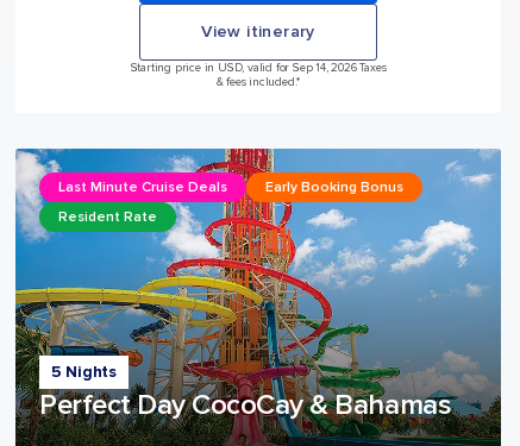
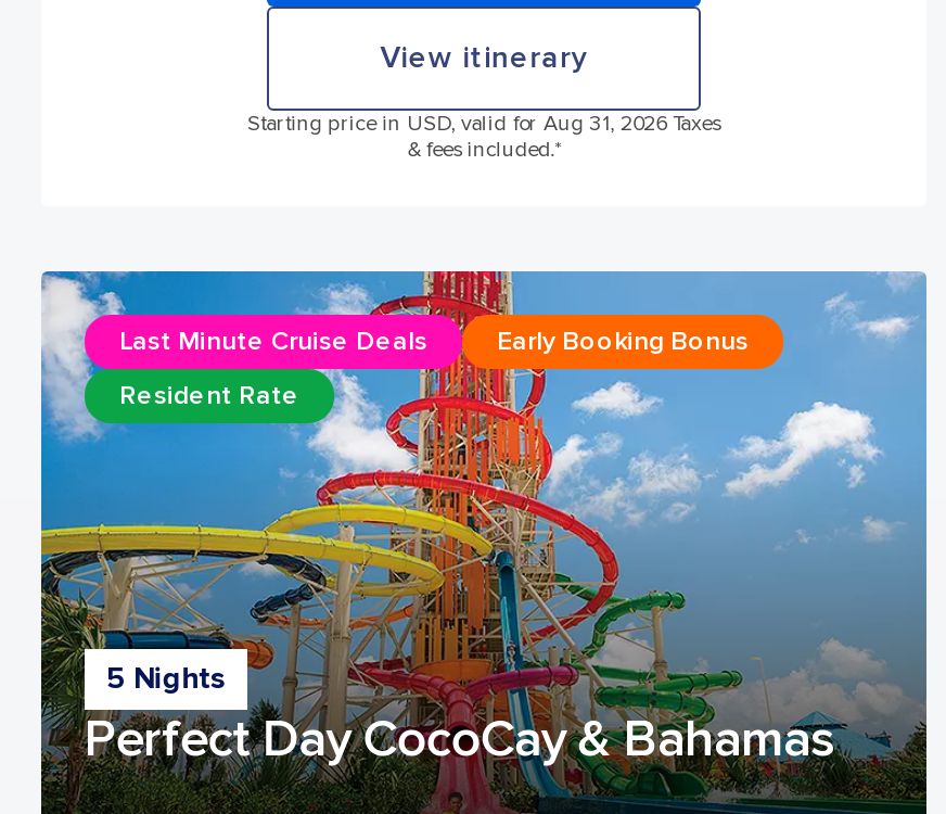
- Starting price in USD, valid for Sep 14, 2026 Taxes
+ Starting price in USD, valid for Aug 31, 2026 Taxes
